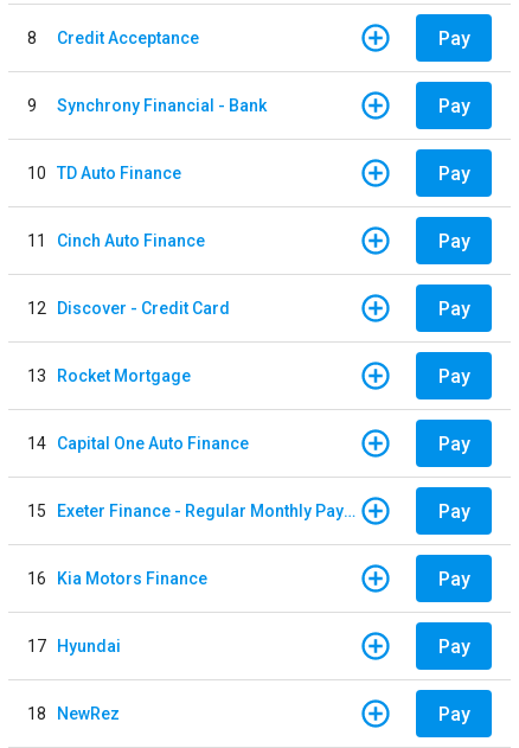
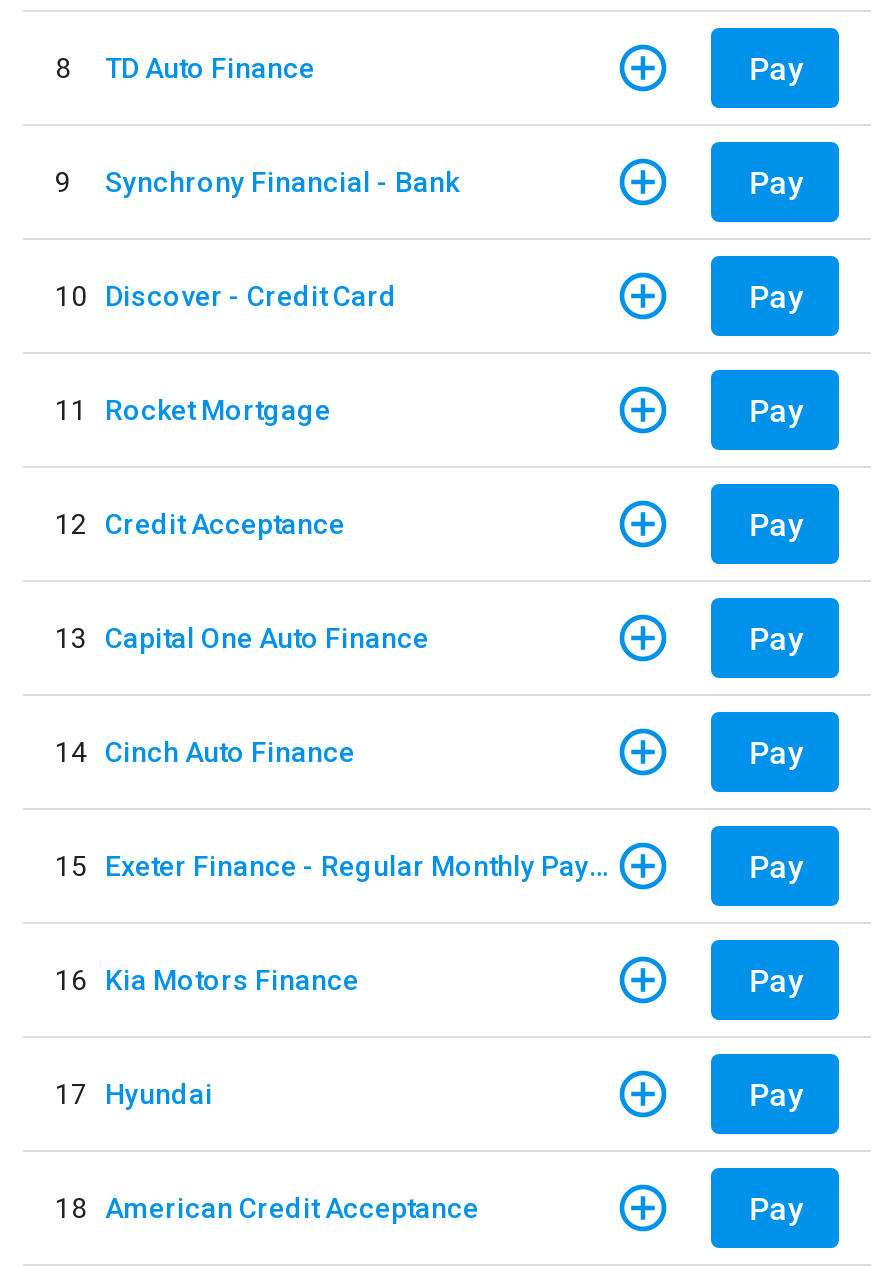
- Credit Acceptance
+ TD Auto Finance

- 10 TD Auto Finance
+ 10 Discover - Credit Card

- 11 Cinch Auto Finance
+ 11 Rocket Mortgage

- 12 Discover - Credit Card
+ 12 Credit Acceptance

- 13 Rocket Mortgage
+ 13 Capital One Auto Finance

- 14 Capital One Auto Finance
+ 14 Cinch Auto Finance

- 18 NewRez
+ 18 American Credit Acceptance
